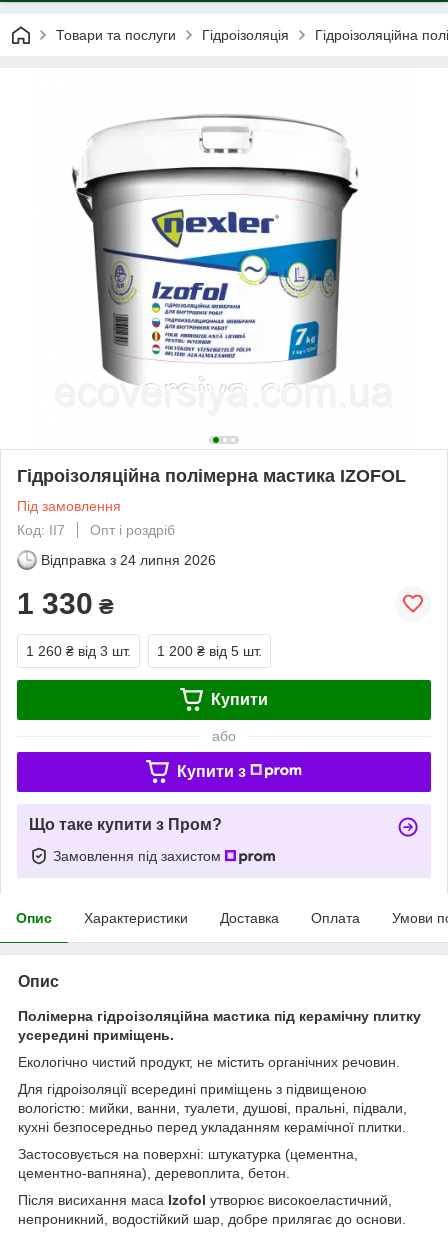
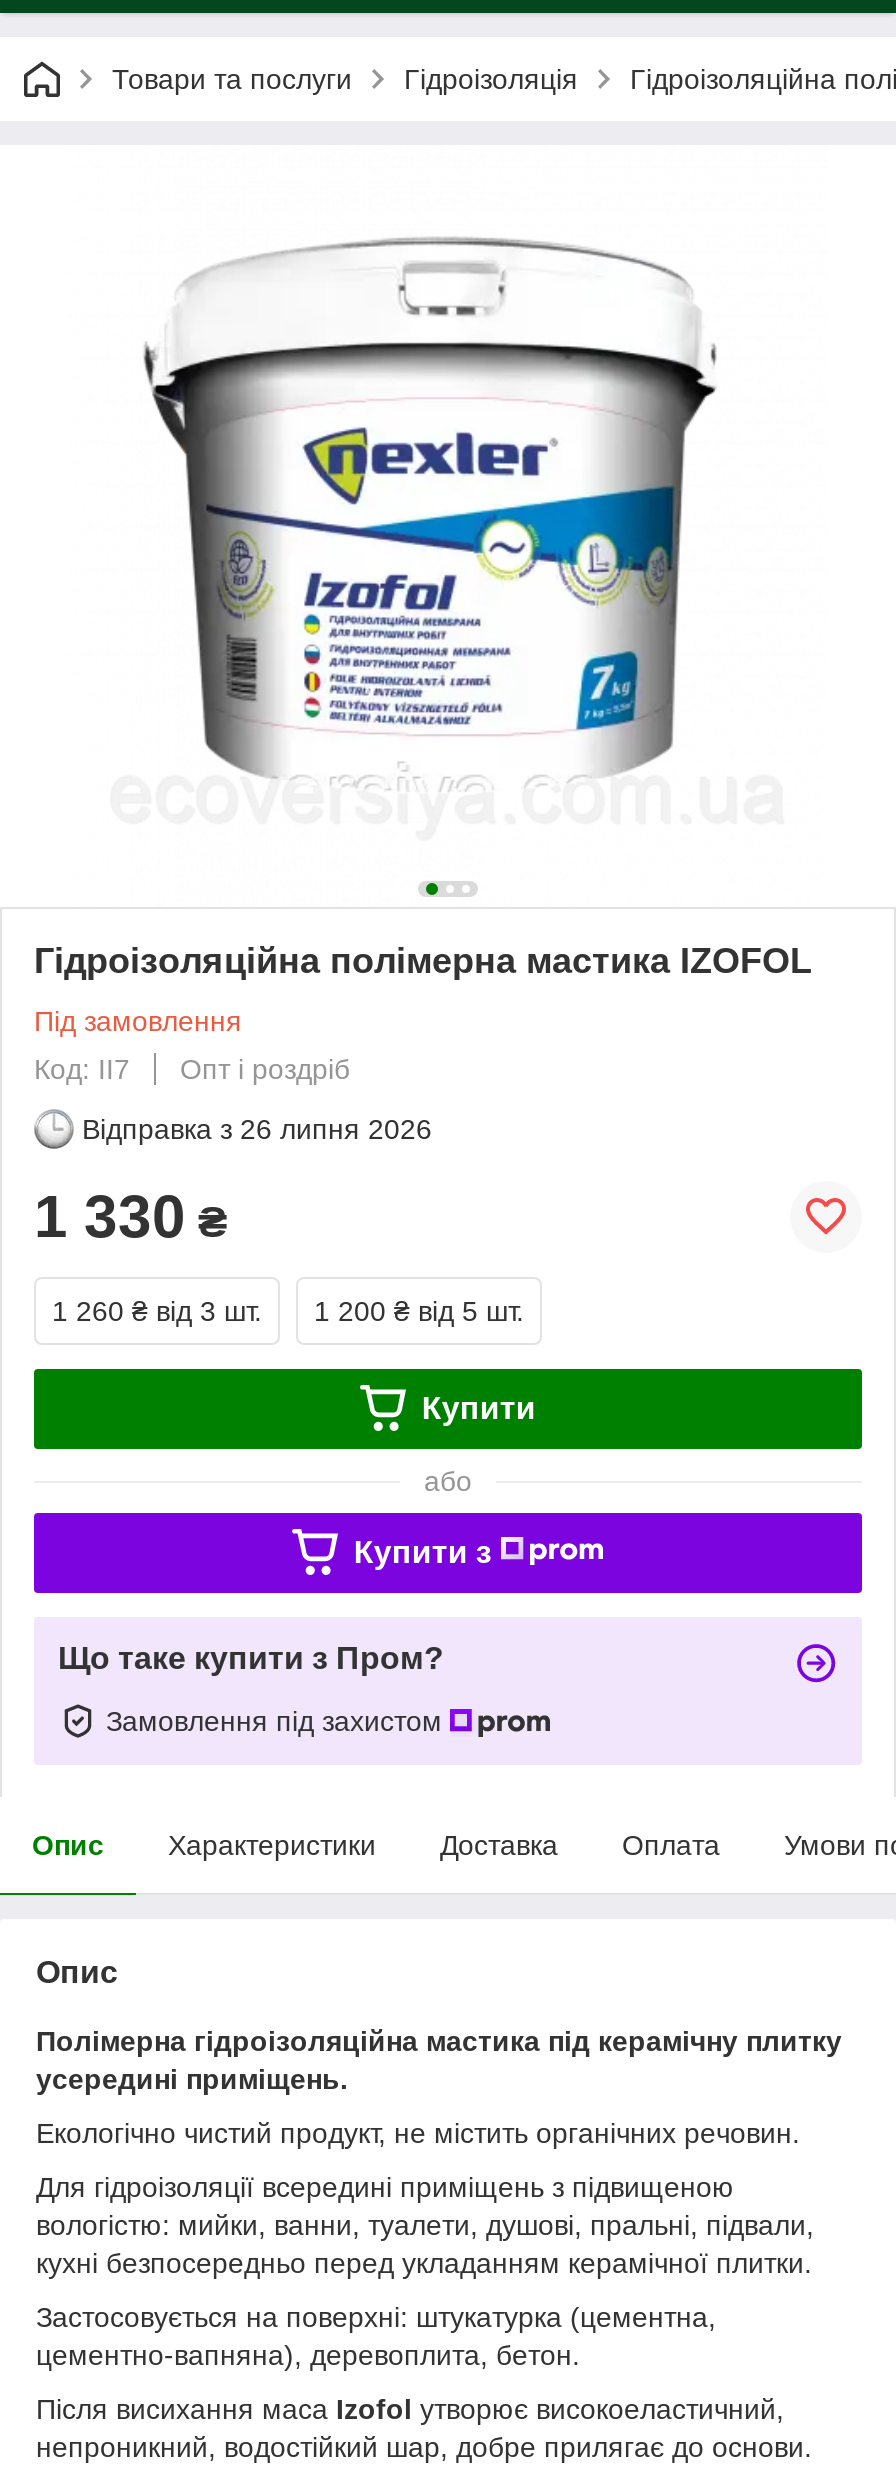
- Відправка з 24 липня 2026
+ Відправка з 26 липня 2026
